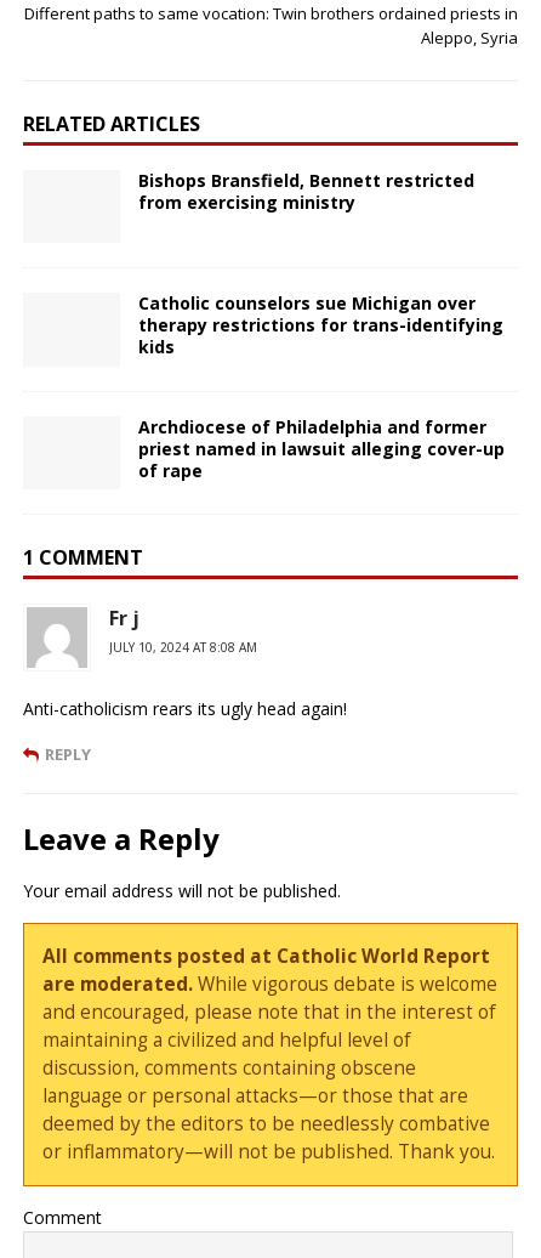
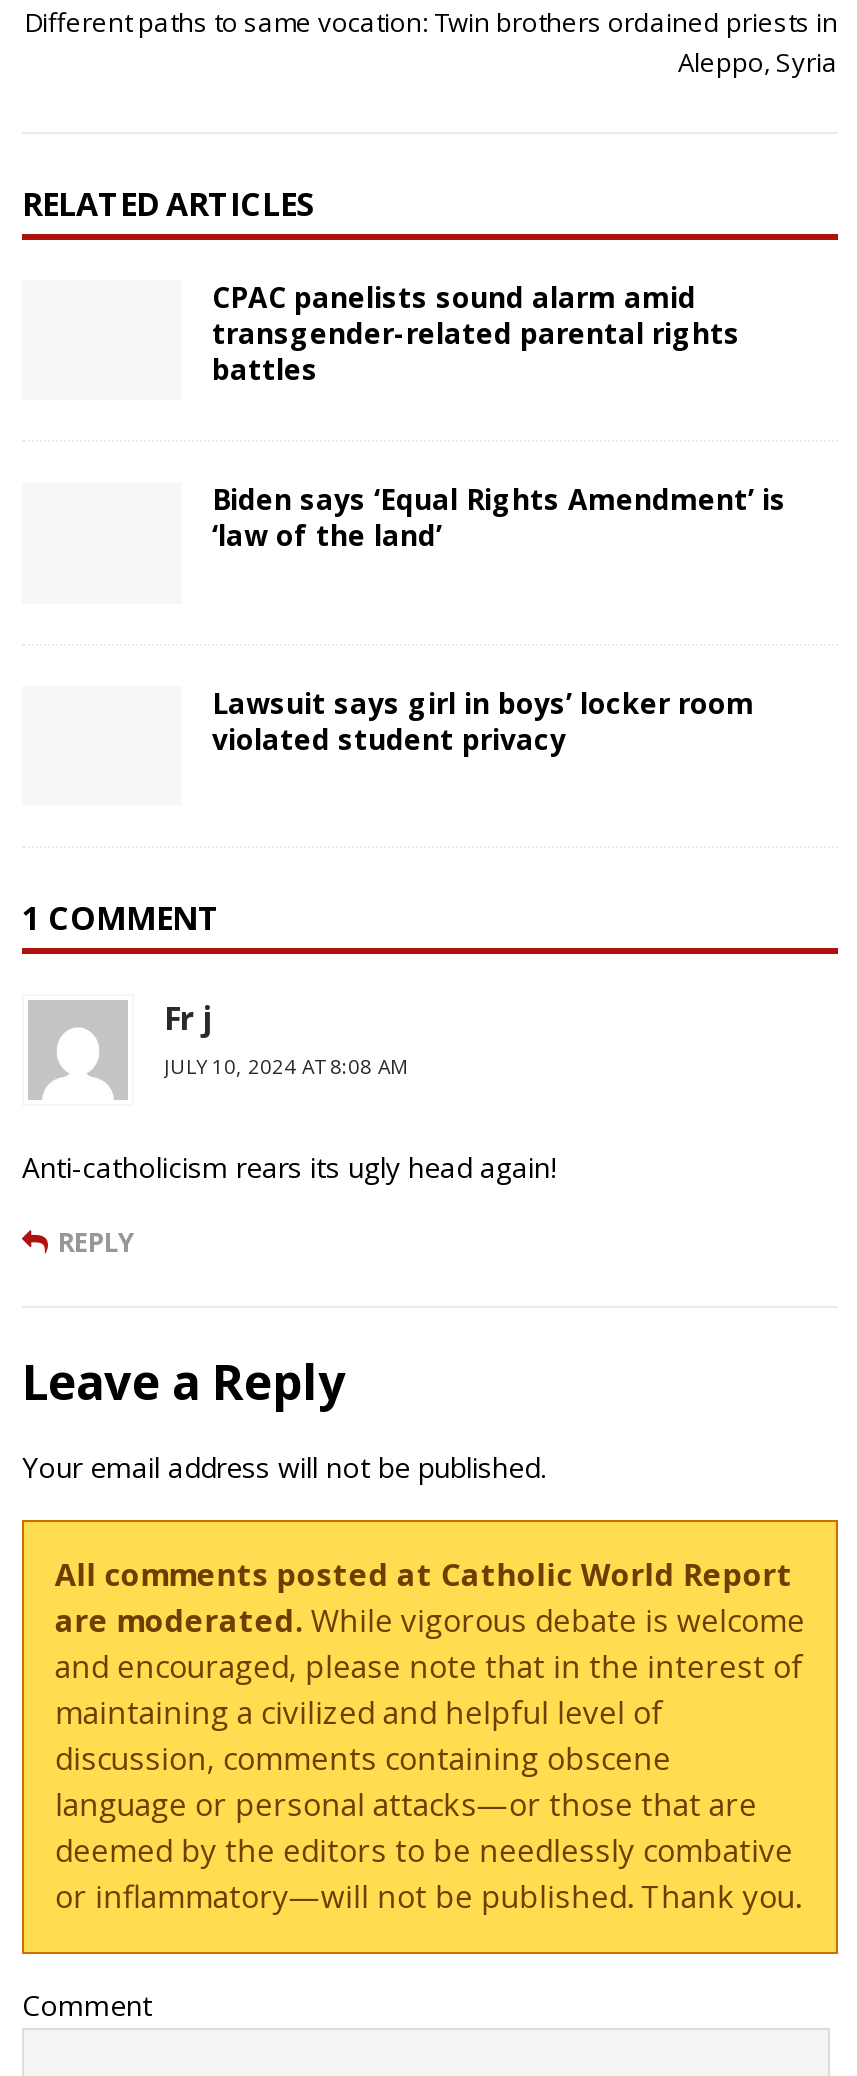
- Bishops Bransfield, Bennett restricted
- from exercising ministry
+ CPAC panelists sound alarm amid
+ transgender-related parental rights
+ battles

- Catholic counselors sue Michigan over
- therapy restrictions for trans-identifying
- kids
+ Biden says ‘Equal Rights Amendment’ is
+ ‘law of the land’

- Archdiocese of Philadelphia and former
- priest named in lawsuit alleging cover-up
- of rape
+ Lawsuit says girl in boys’ locker room
+ violated student privacy
